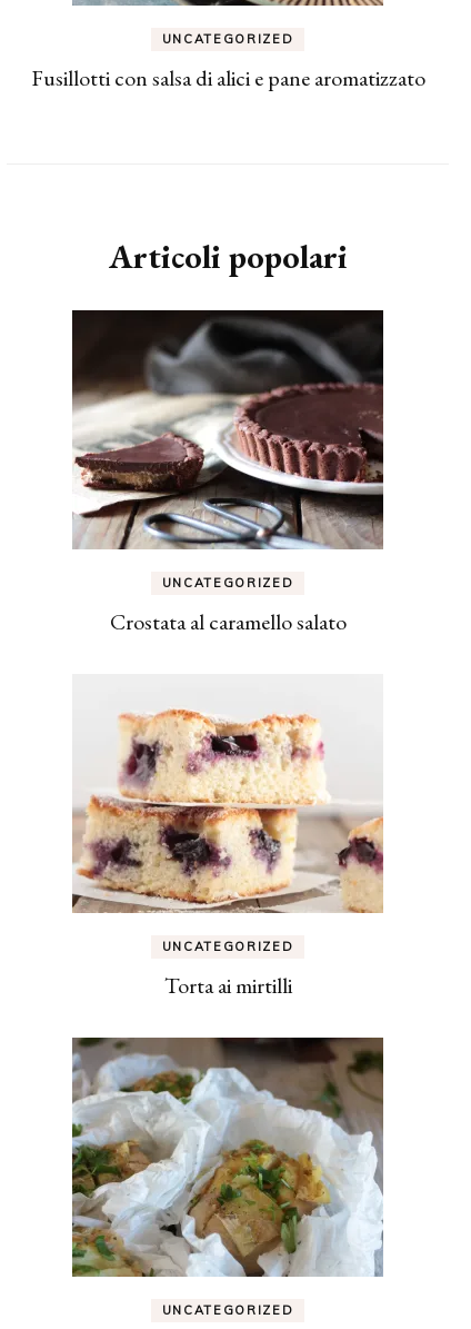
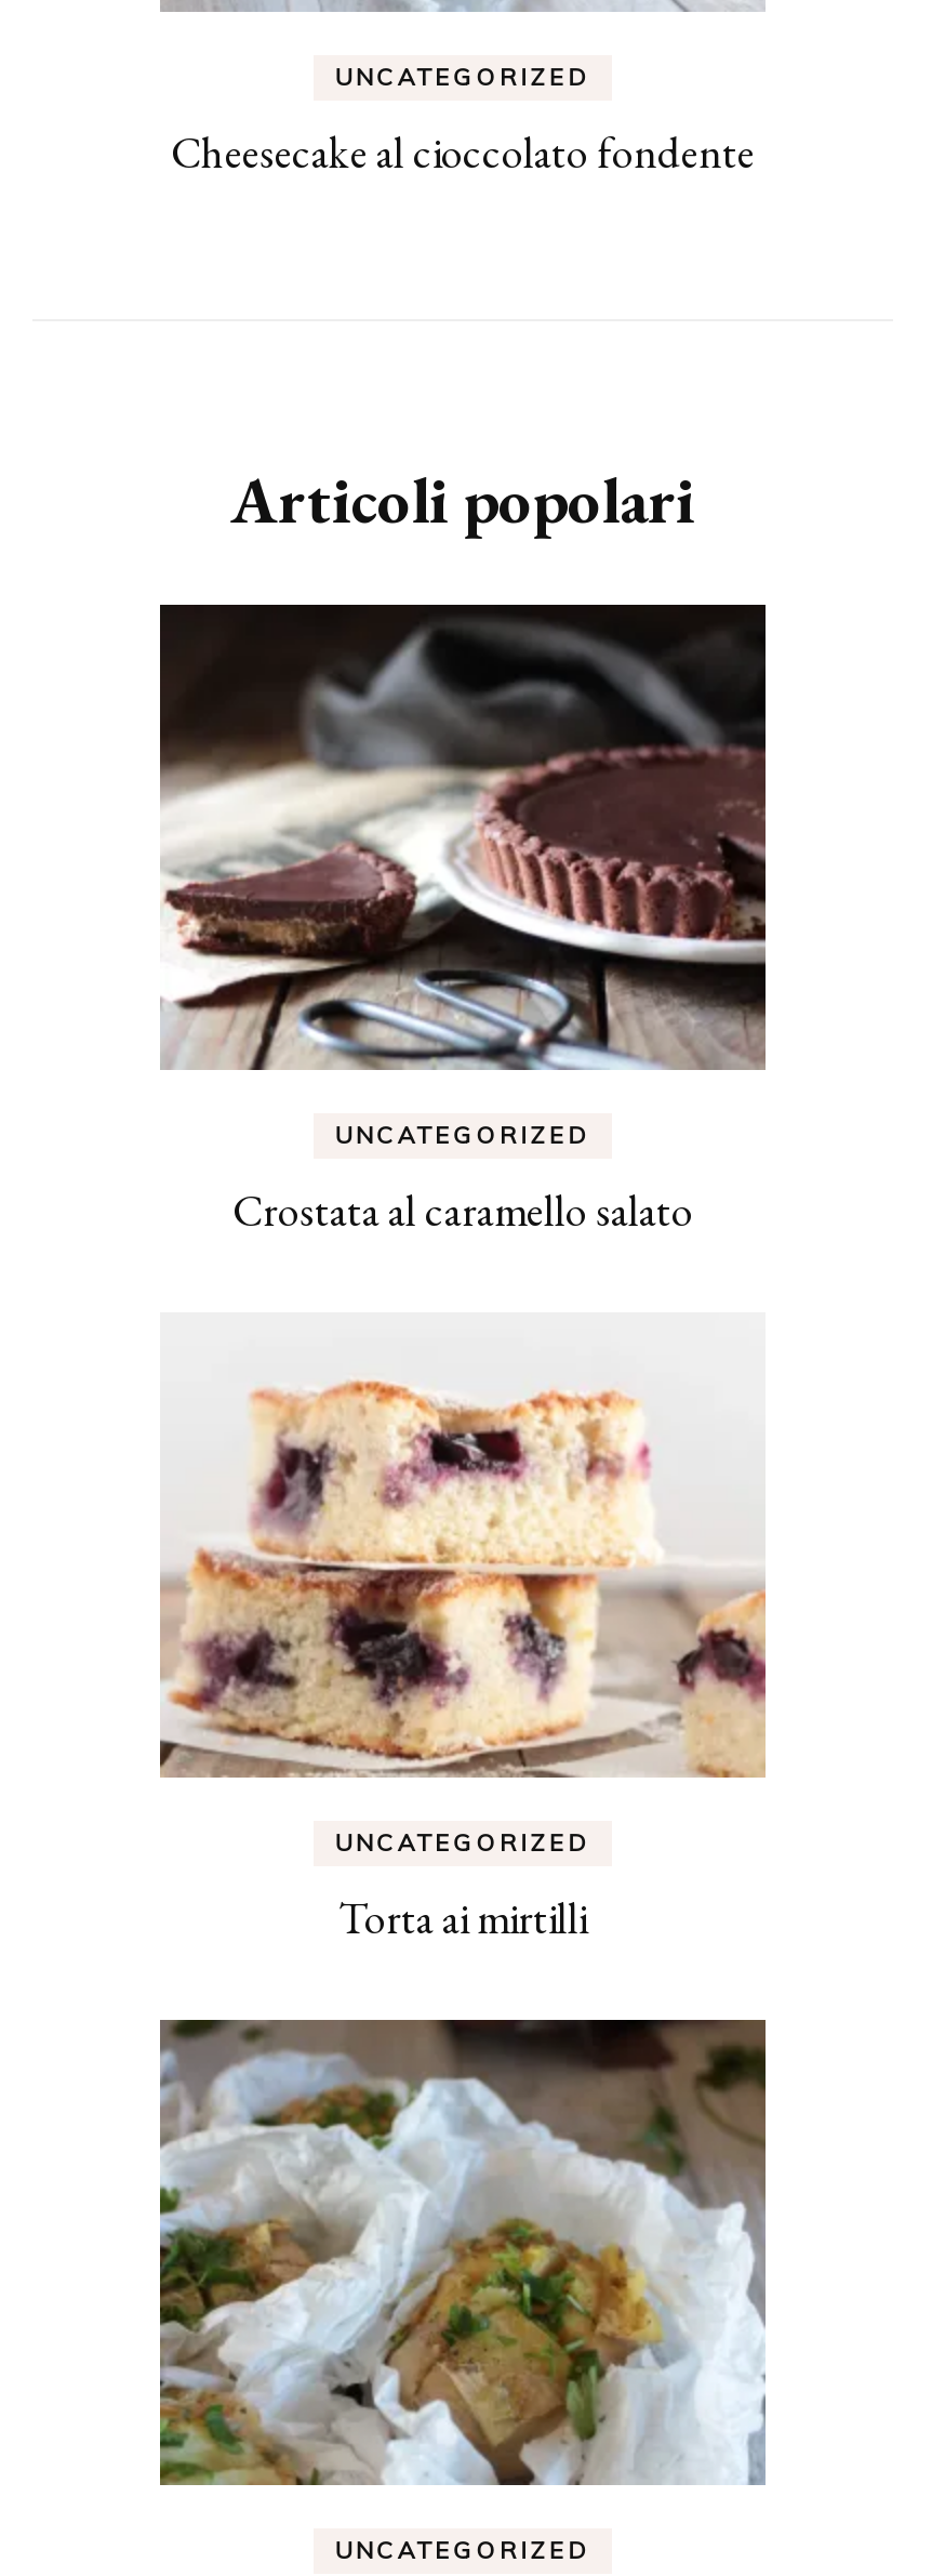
- Fusillotti con salsa di alici e pane aromatizzato
+ Cheesecake al cioccolato fondente
